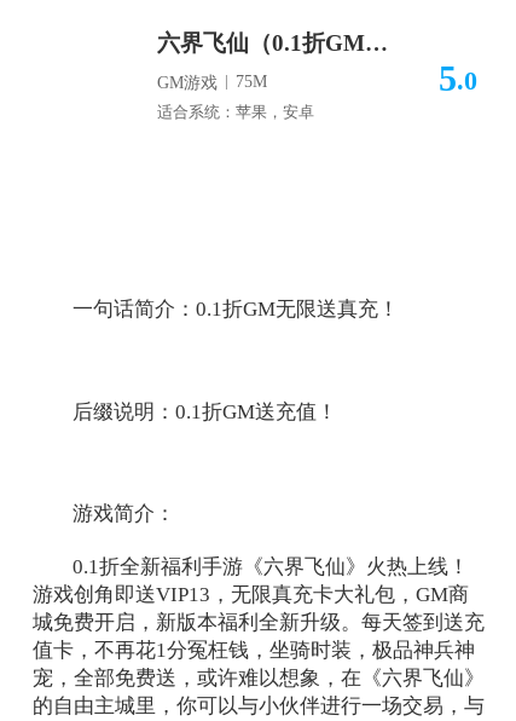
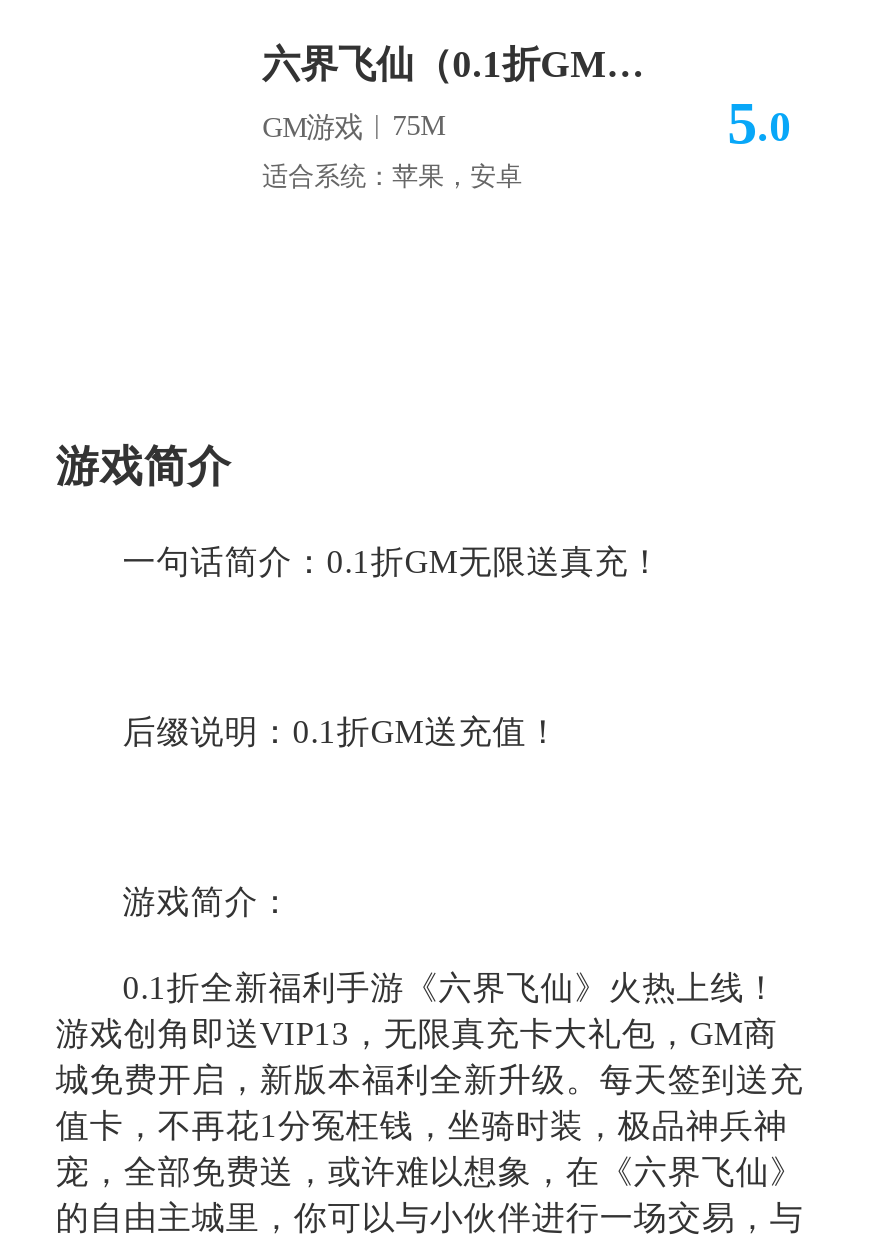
+ 游戏简介
